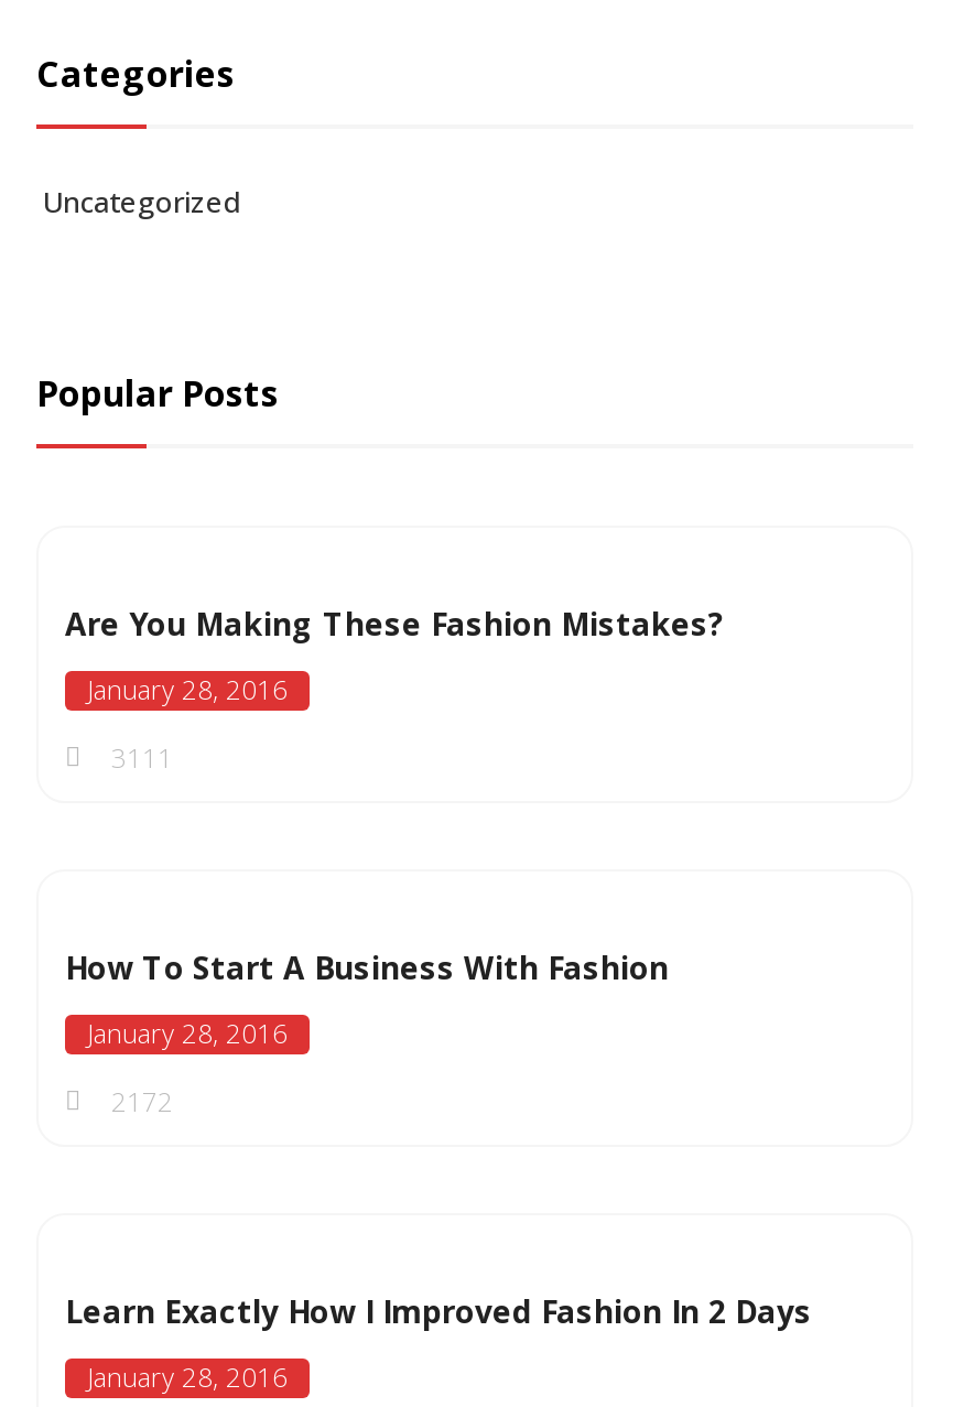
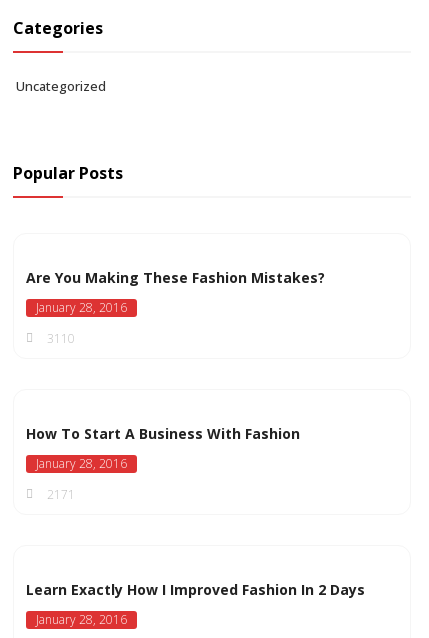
- 3111
+ 3110

- 2172
+ 2171
